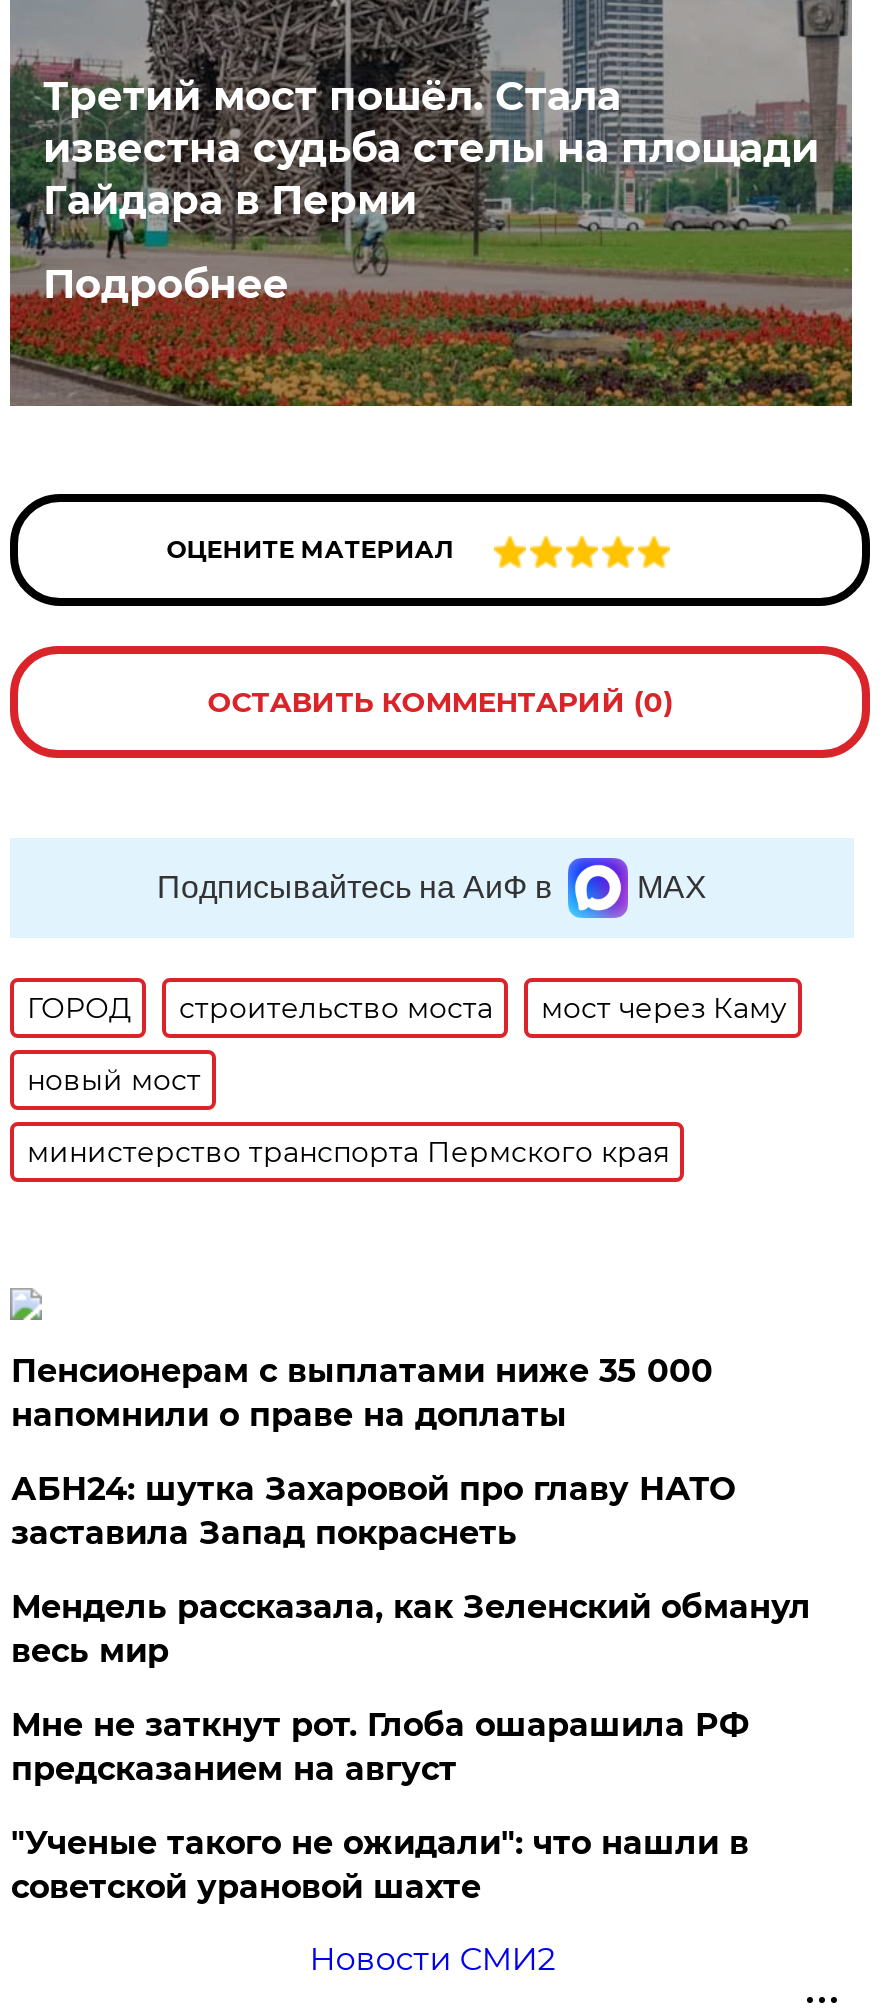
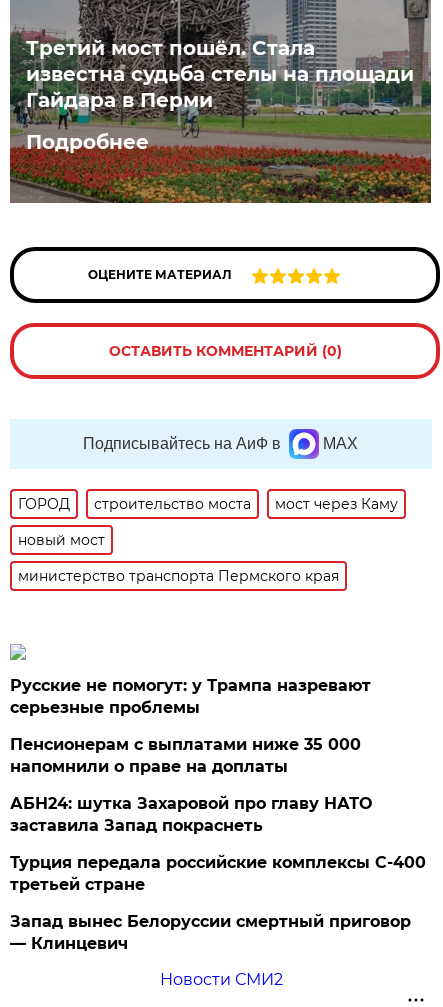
+ Русские не помогут: у Трампа назревают
+ серьезные проблемы

moved down: Пенсионерам с выплатами ниже 35 000 | напомнили о праве на доплаты | АБН24: шутка Захаровой про главу НАТО | заставила Запад покраснеть

- Мендель рассказала, как Зеленский обманул
- весь мир
- Мне не заткнут рот. Глоба ошарашила РФ
- предсказанием на август
- "Ученые такого не ожидали": что нашли в
- советской урановой шахте
+ Турция передала российские комплексы С-400
+ третьей стране
+ Запад вынес Белоруссии смертный приговор
+ — Клинцевич
